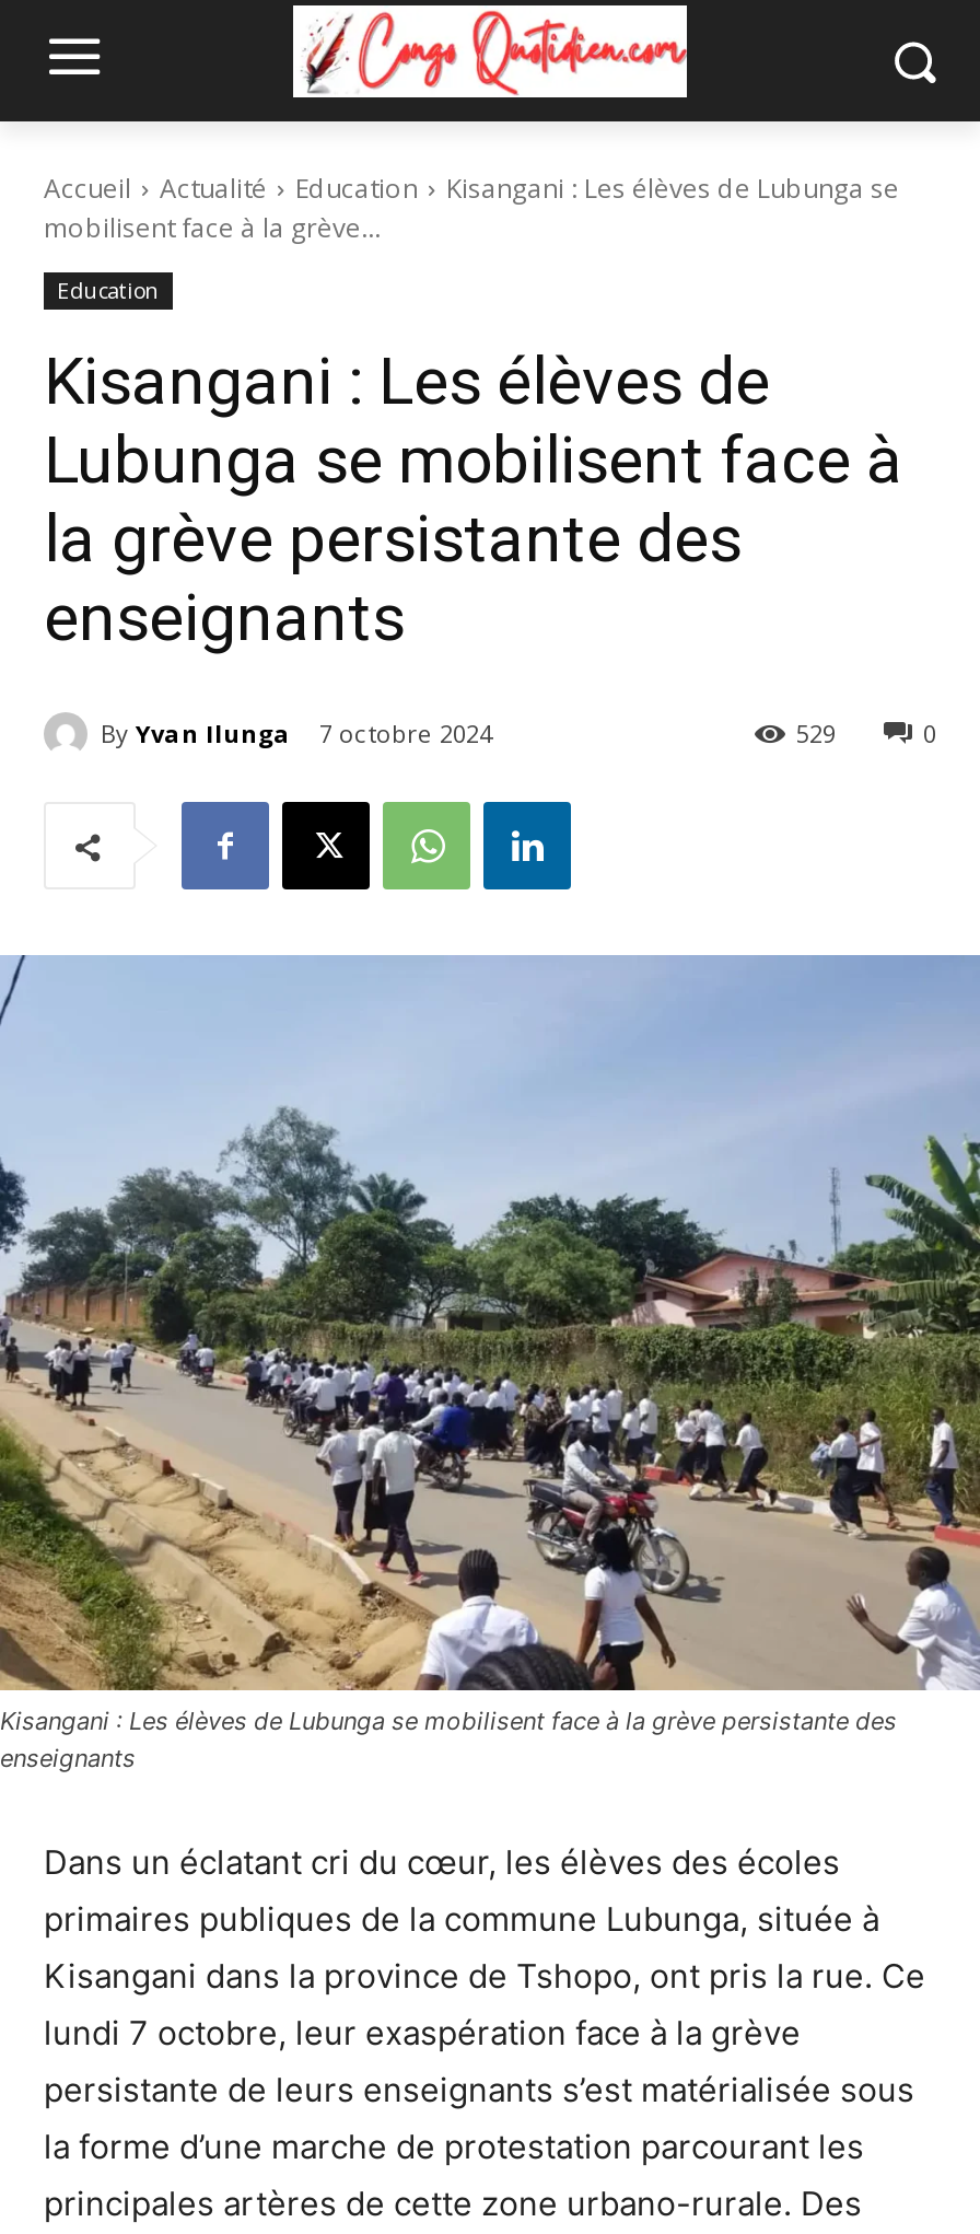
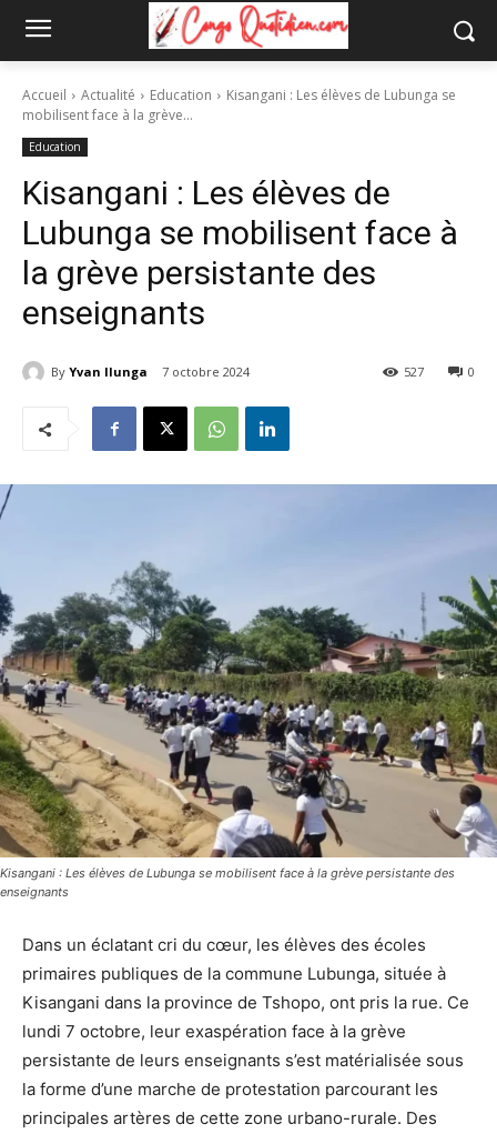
- 529
+ 527
